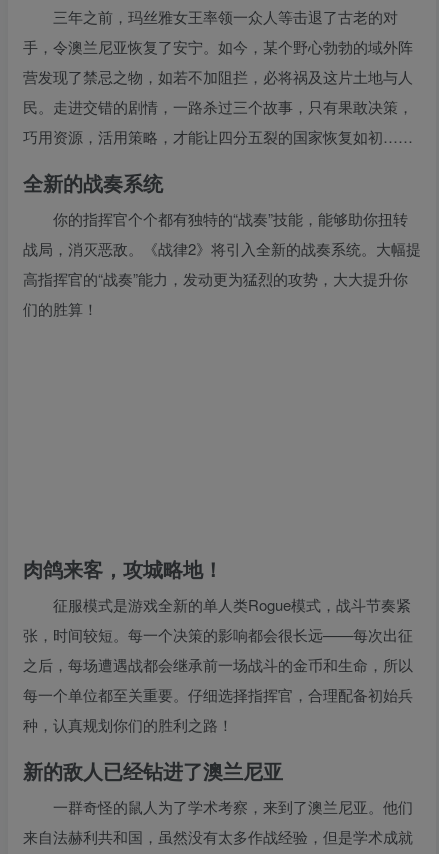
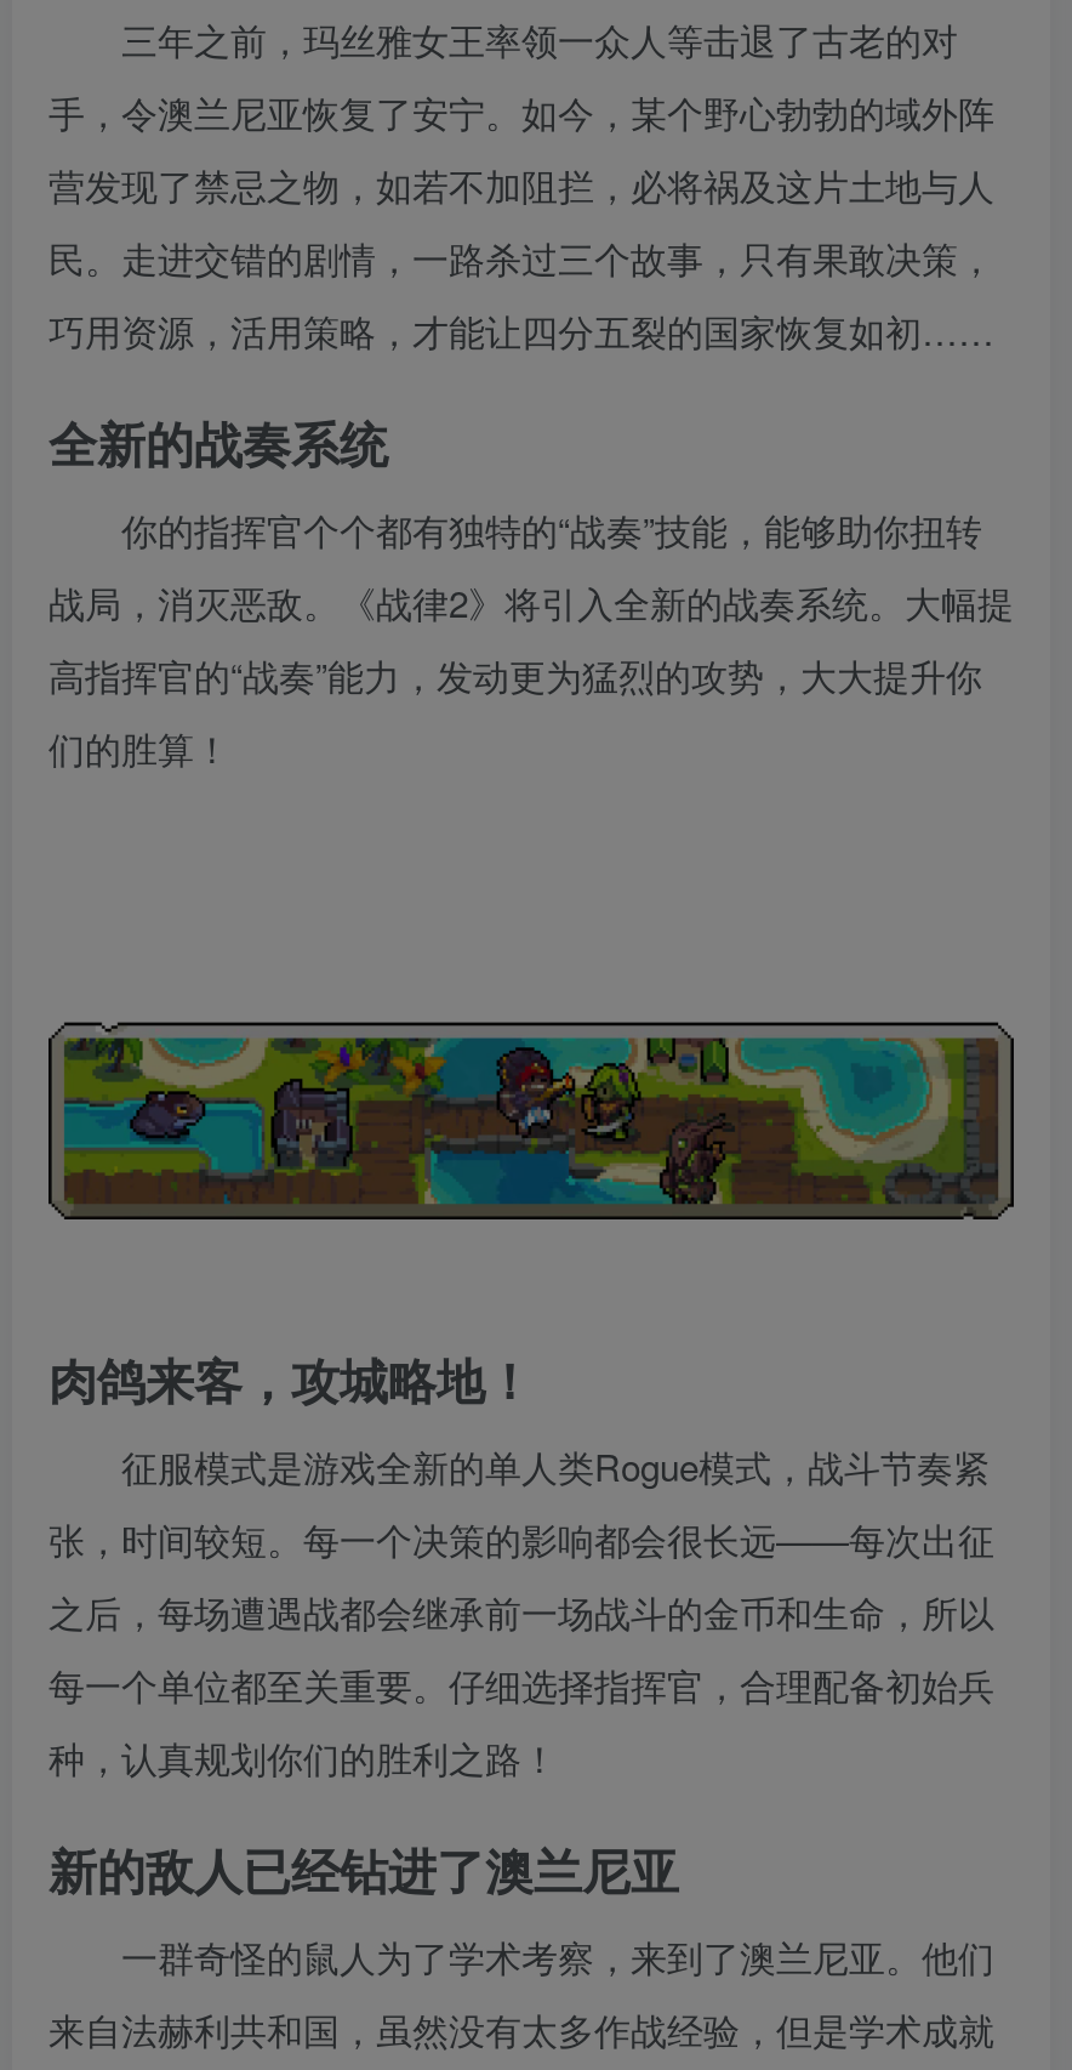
+ [image]
